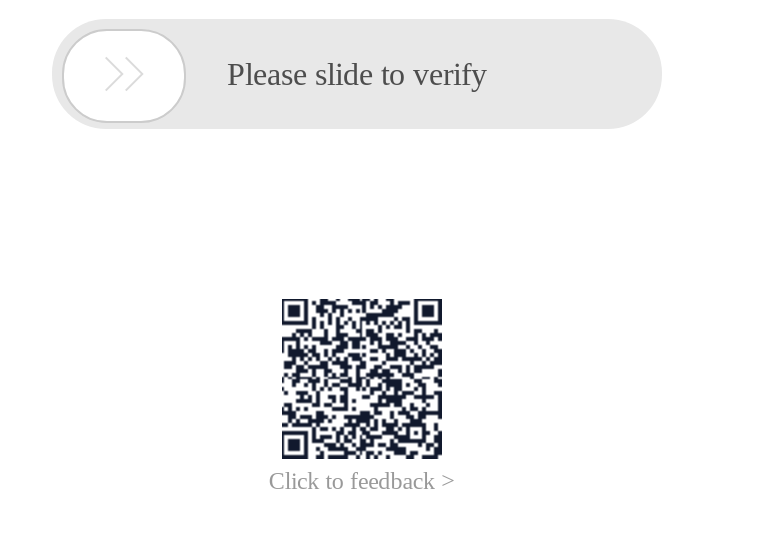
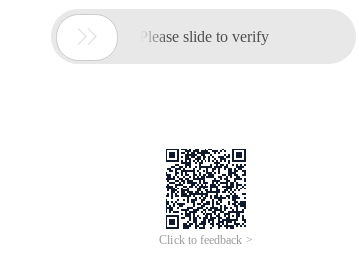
- [image]
+ [image]
